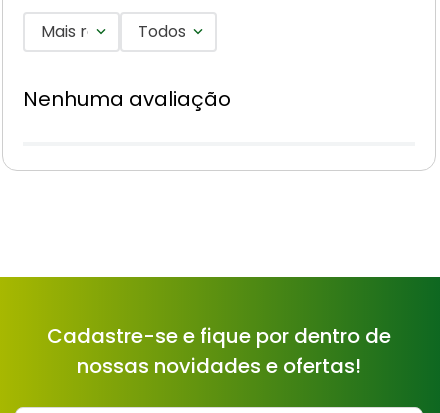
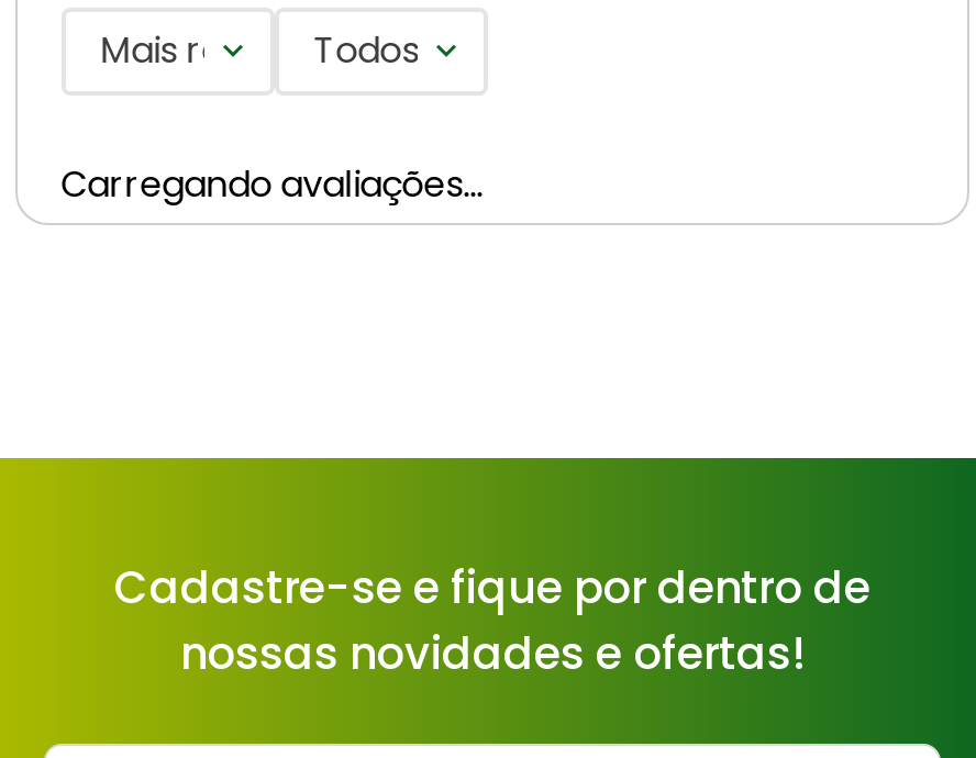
- Nenhuma avaliação
+ Carregando avaliações…
